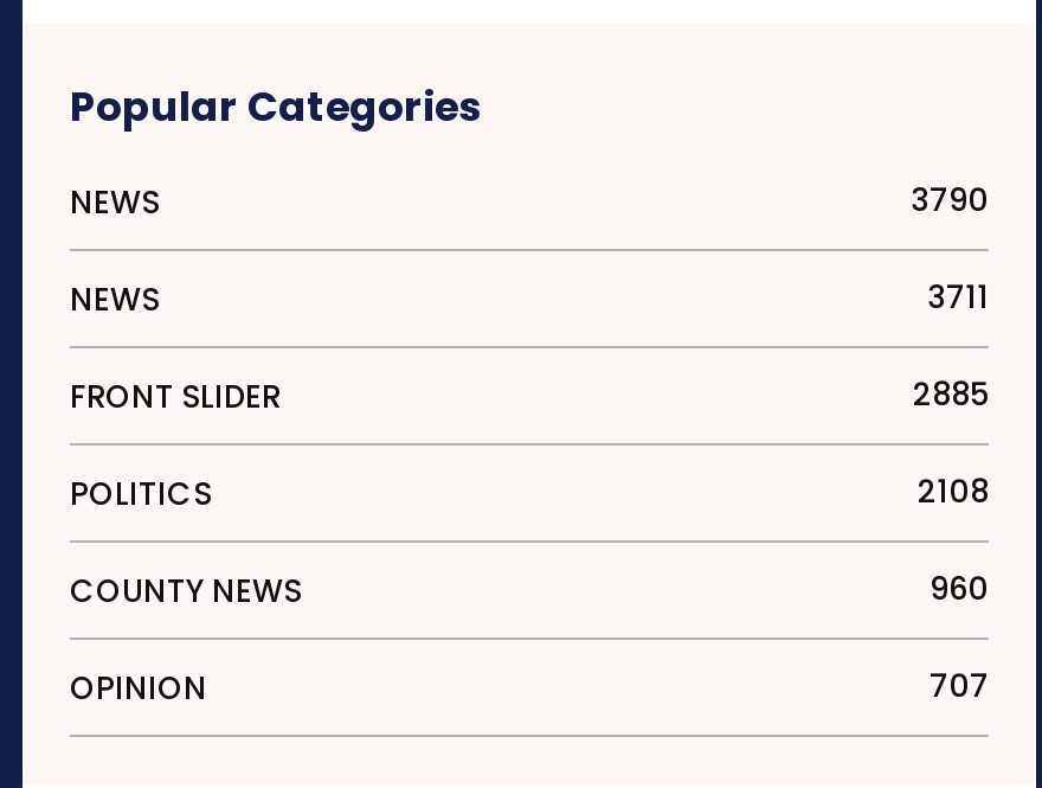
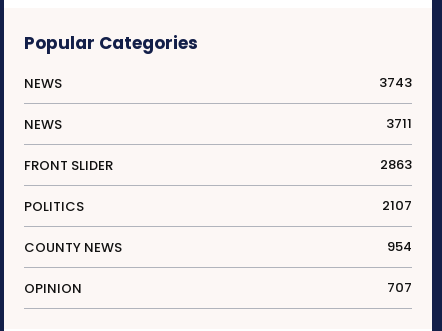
- 3790
+ 3743

- 2885
+ 2863

- 2108
+ 2107

- 960
+ 954
